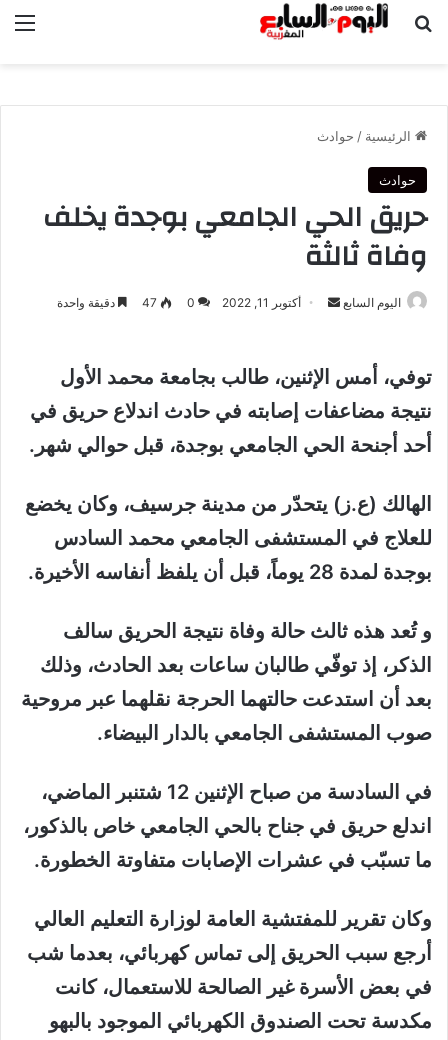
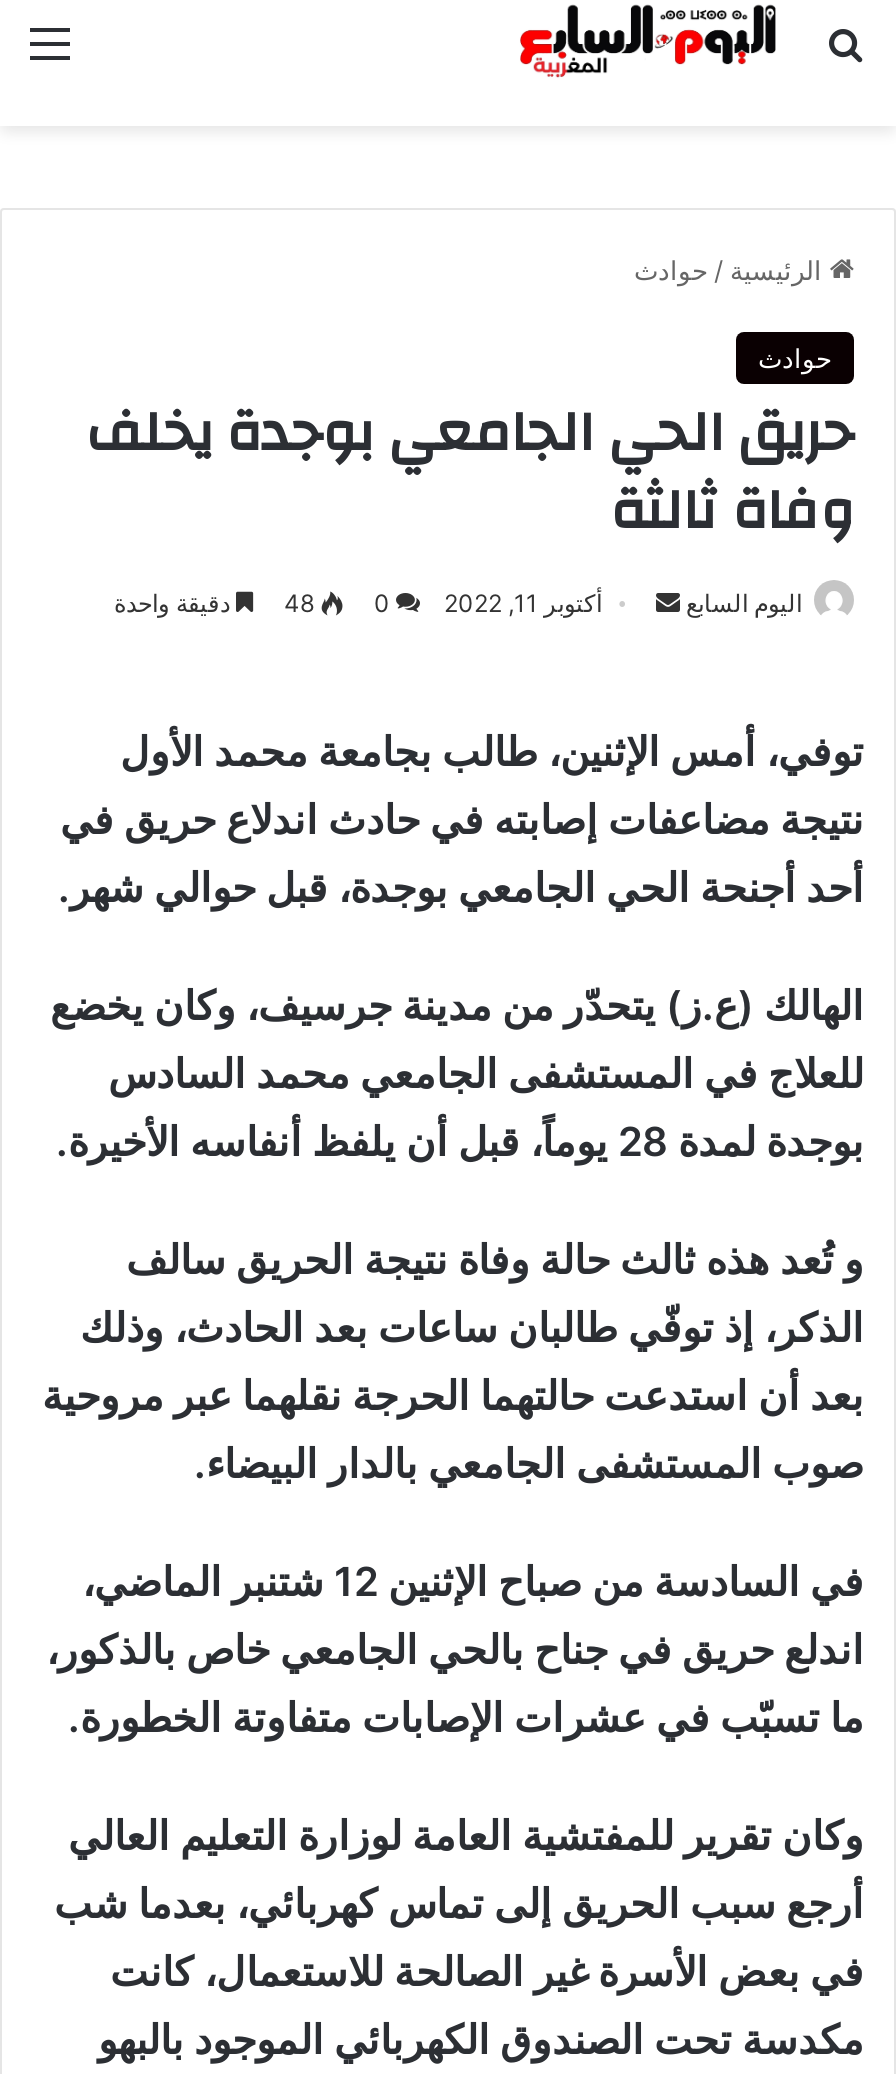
- 0 47 دقيقة واحدة
+ 0 48 دقيقة واحدة
